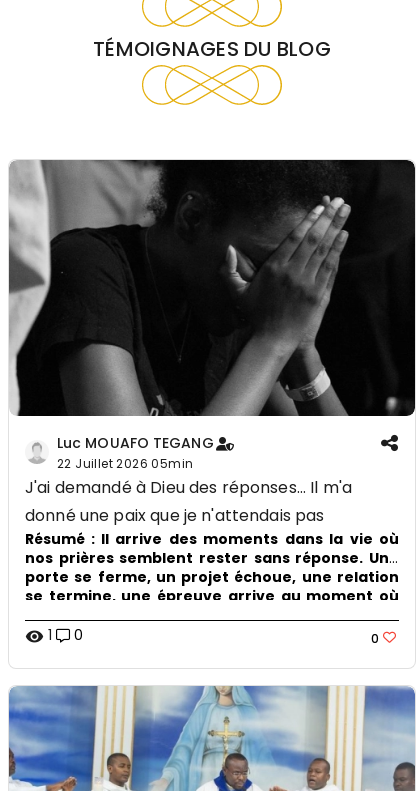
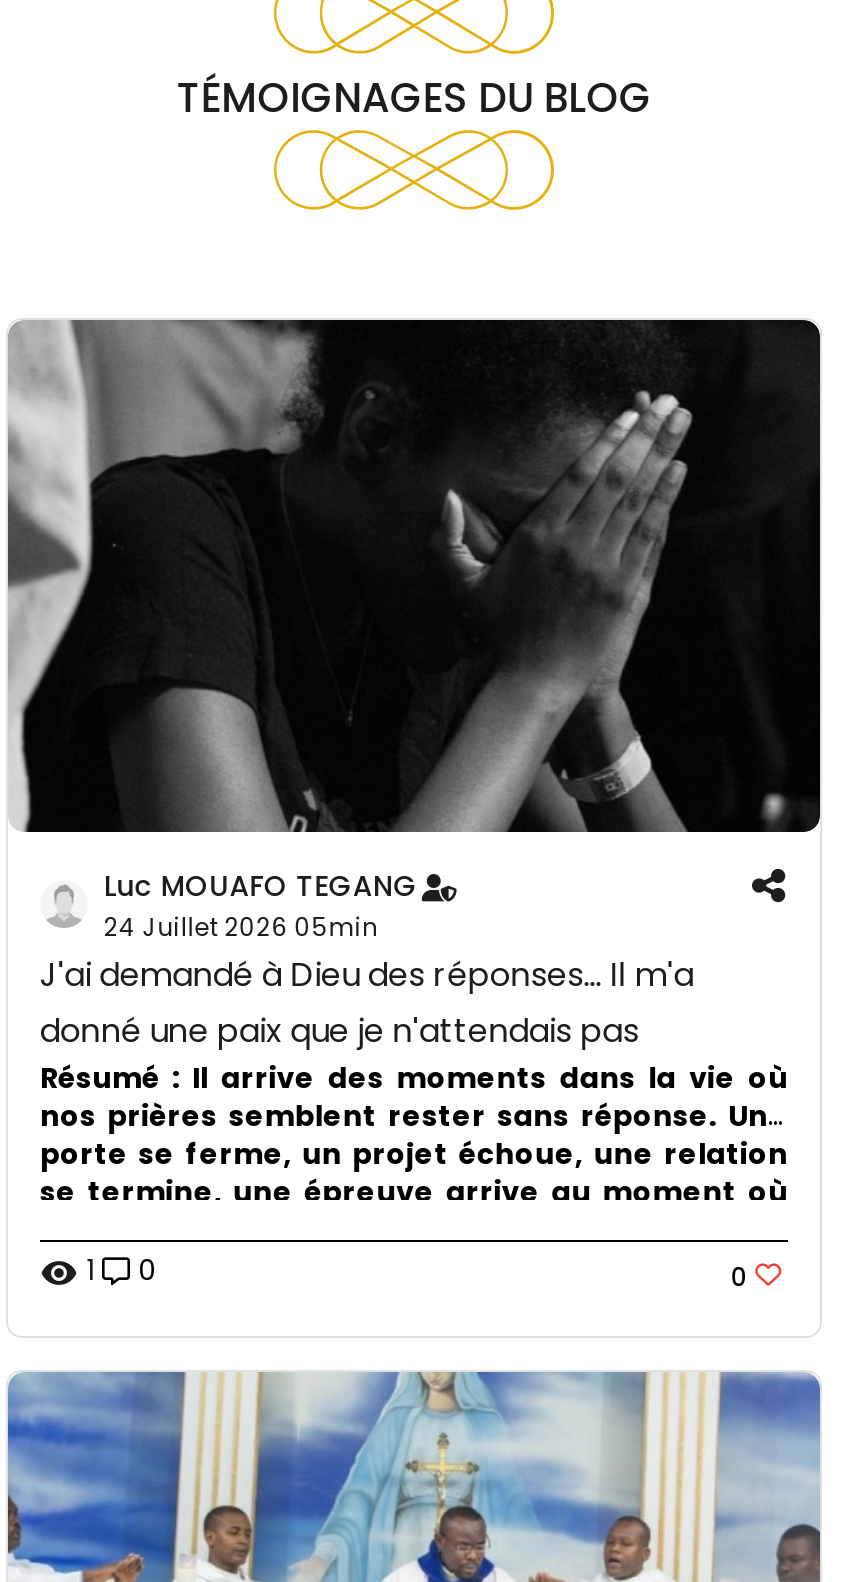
- 22 Juillet 2026 05min
+ 24 Juillet 2026 05min
